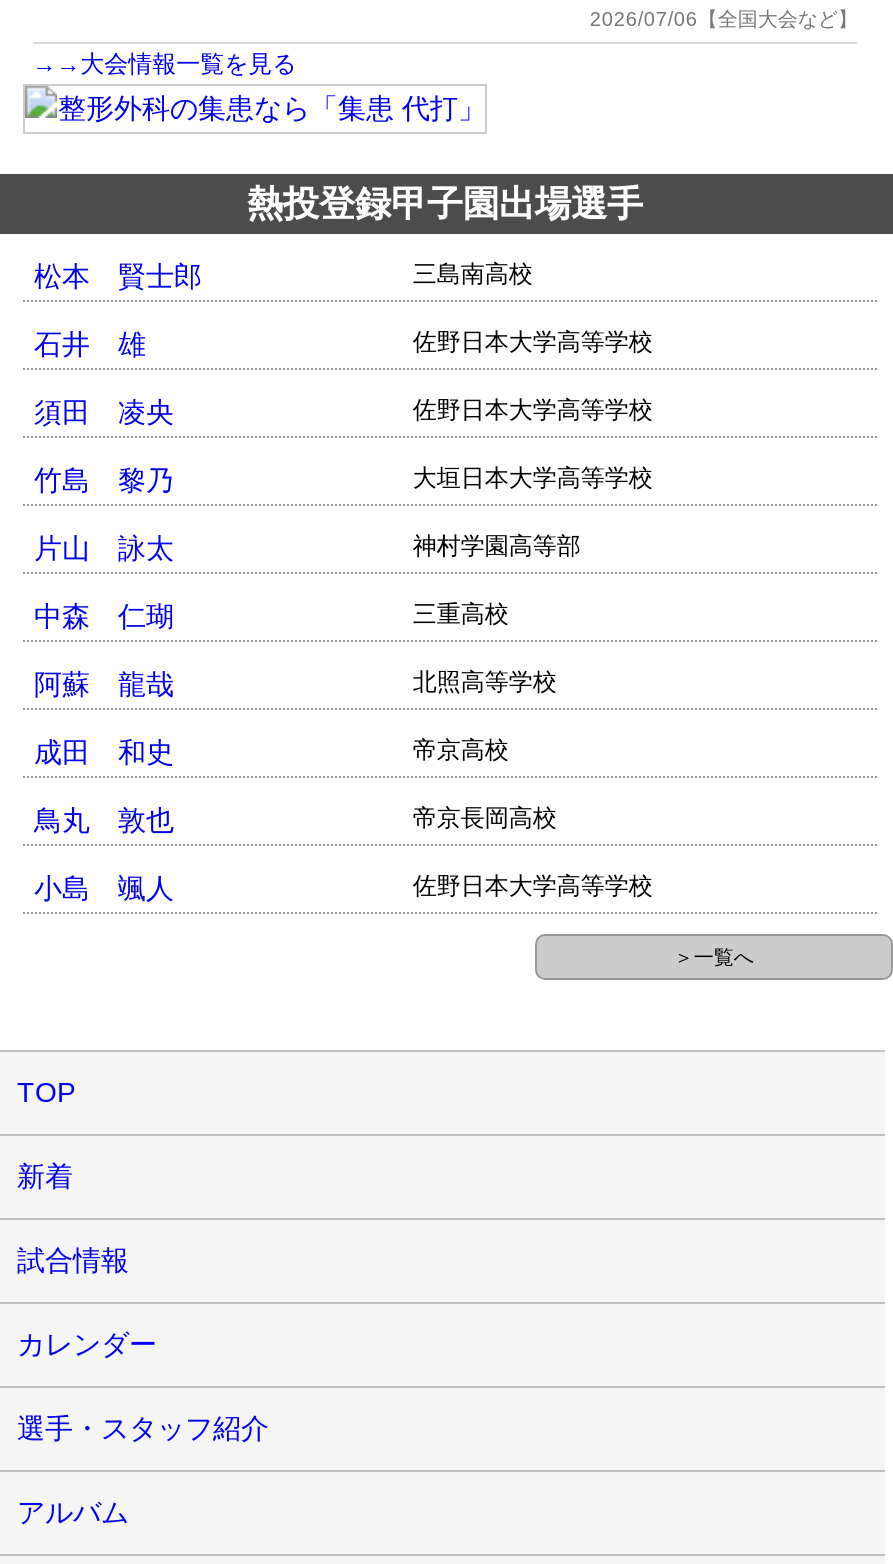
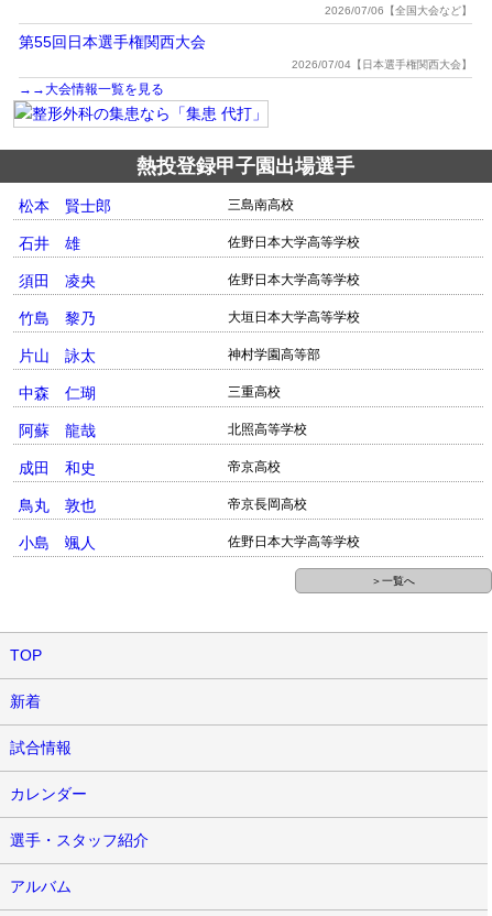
+ 第55回日本選手権関西大会
+ 2026/07/04【日本選手権関西大会】
